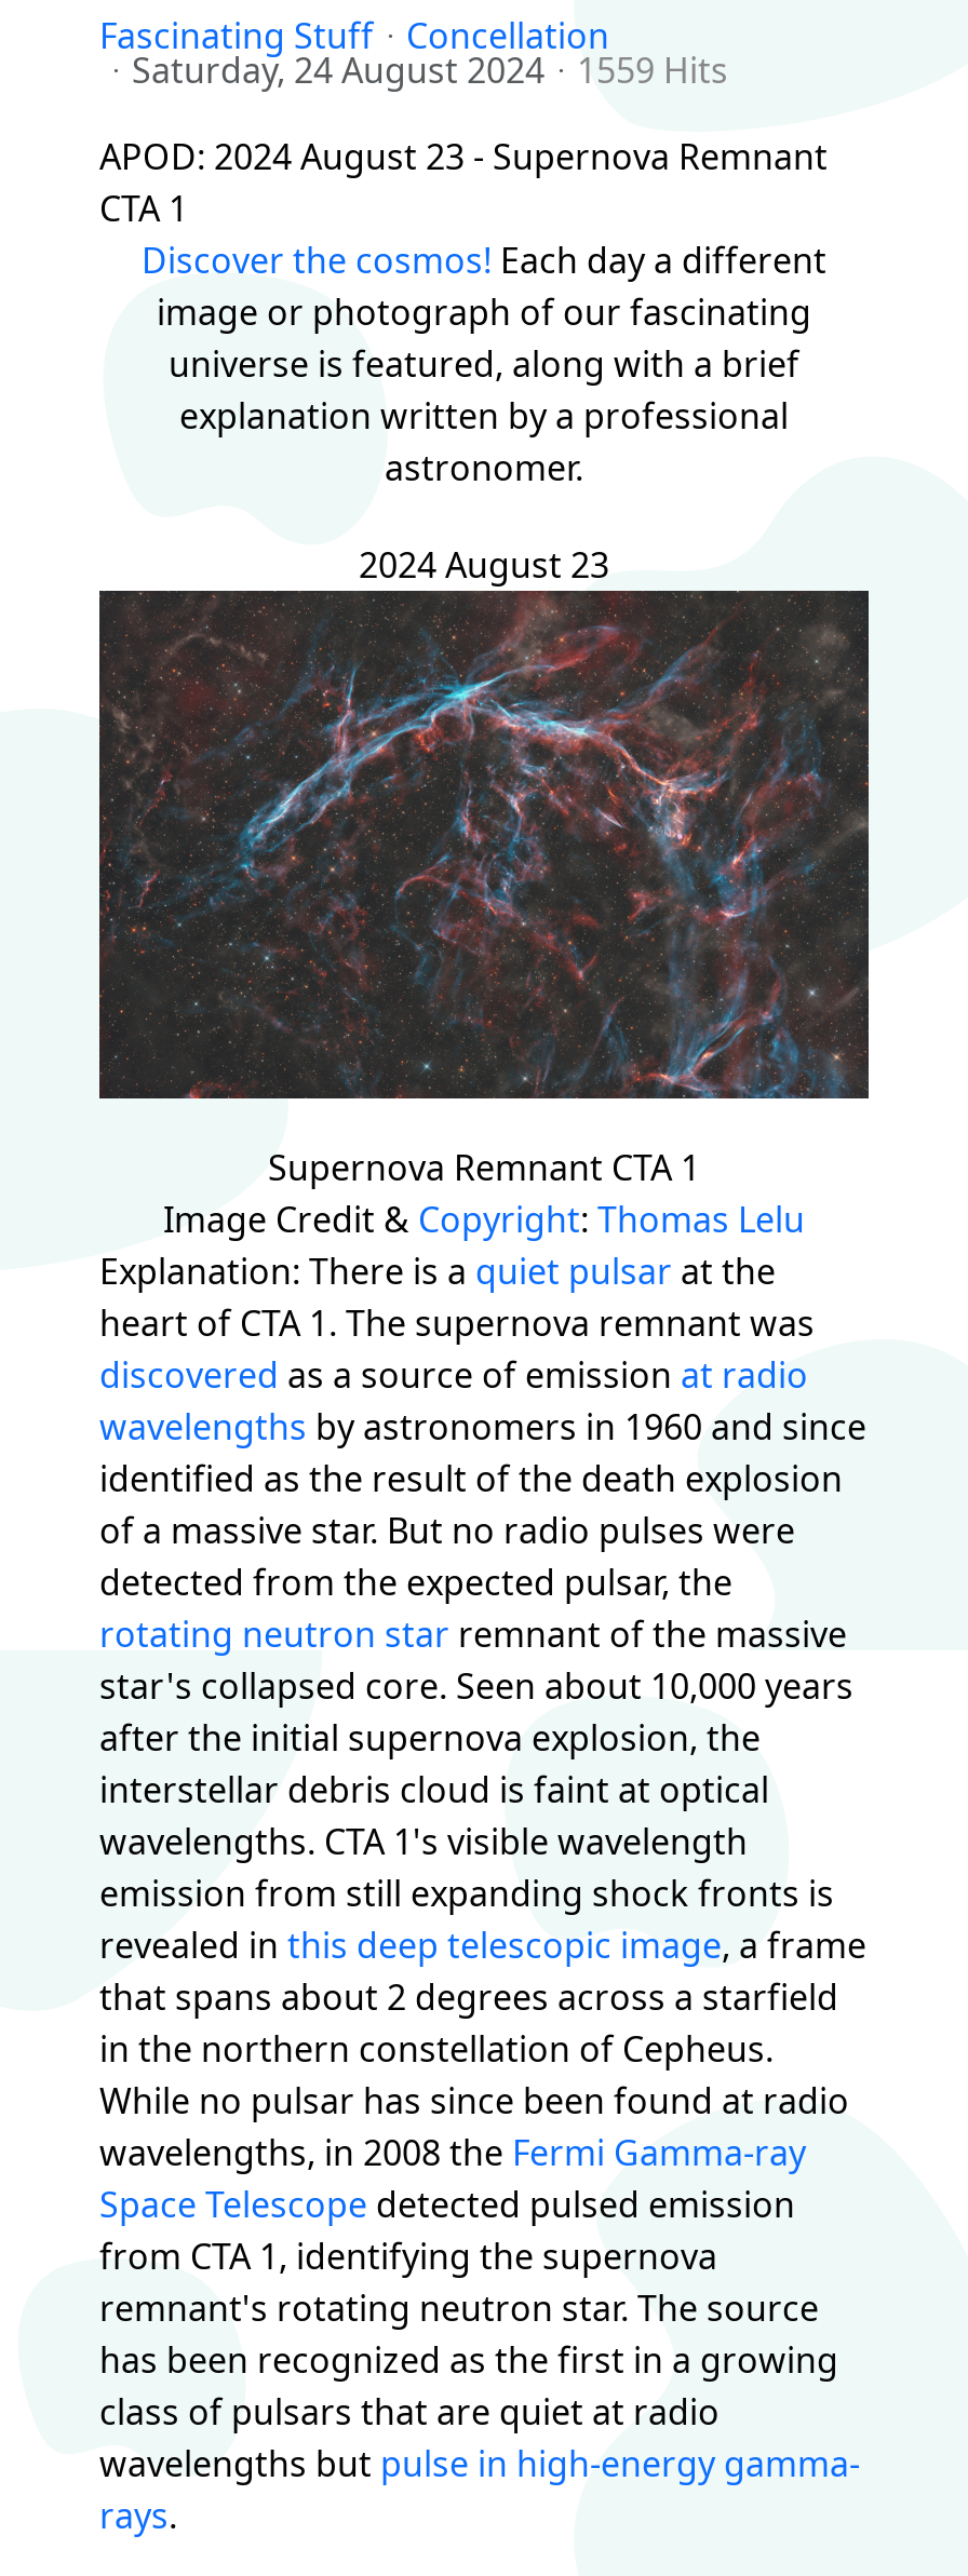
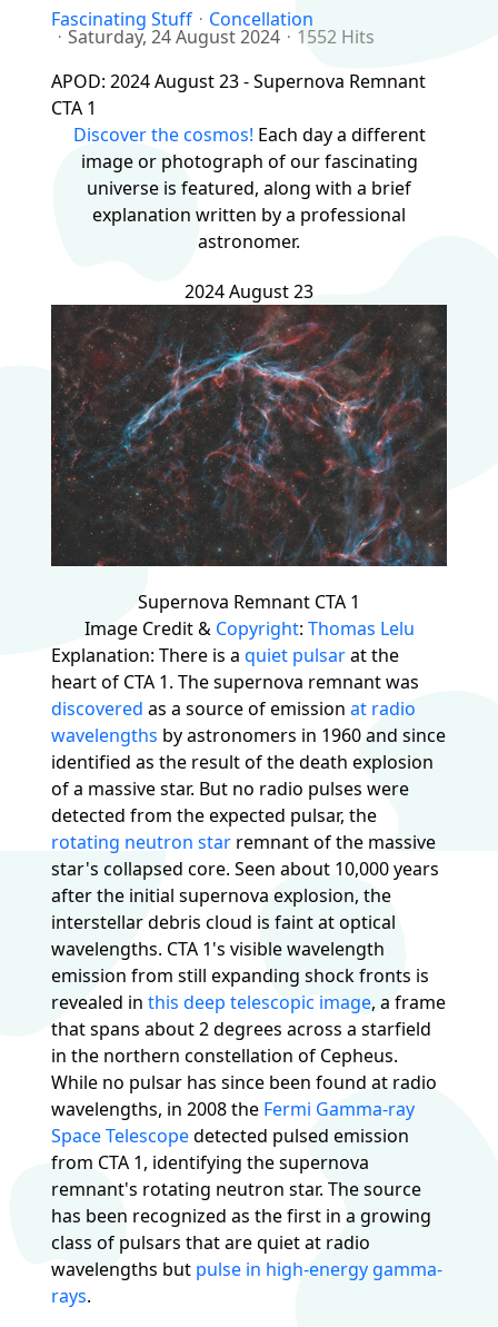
- Saturday, 24 August 2024 1559 Hits
+ Saturday, 24 August 2024 1552 Hits
